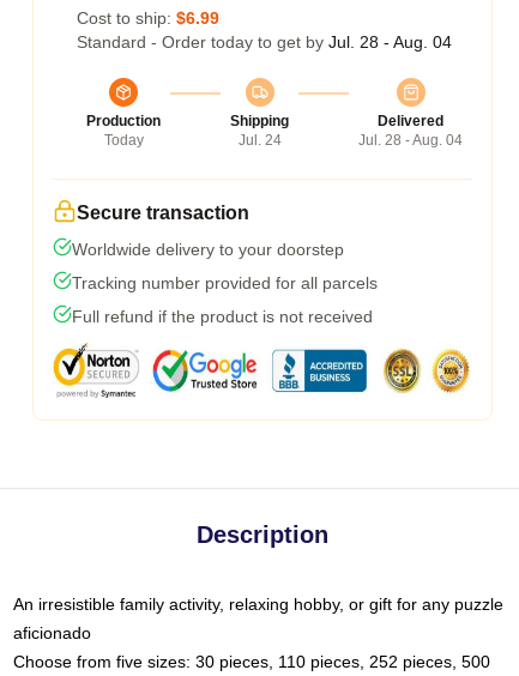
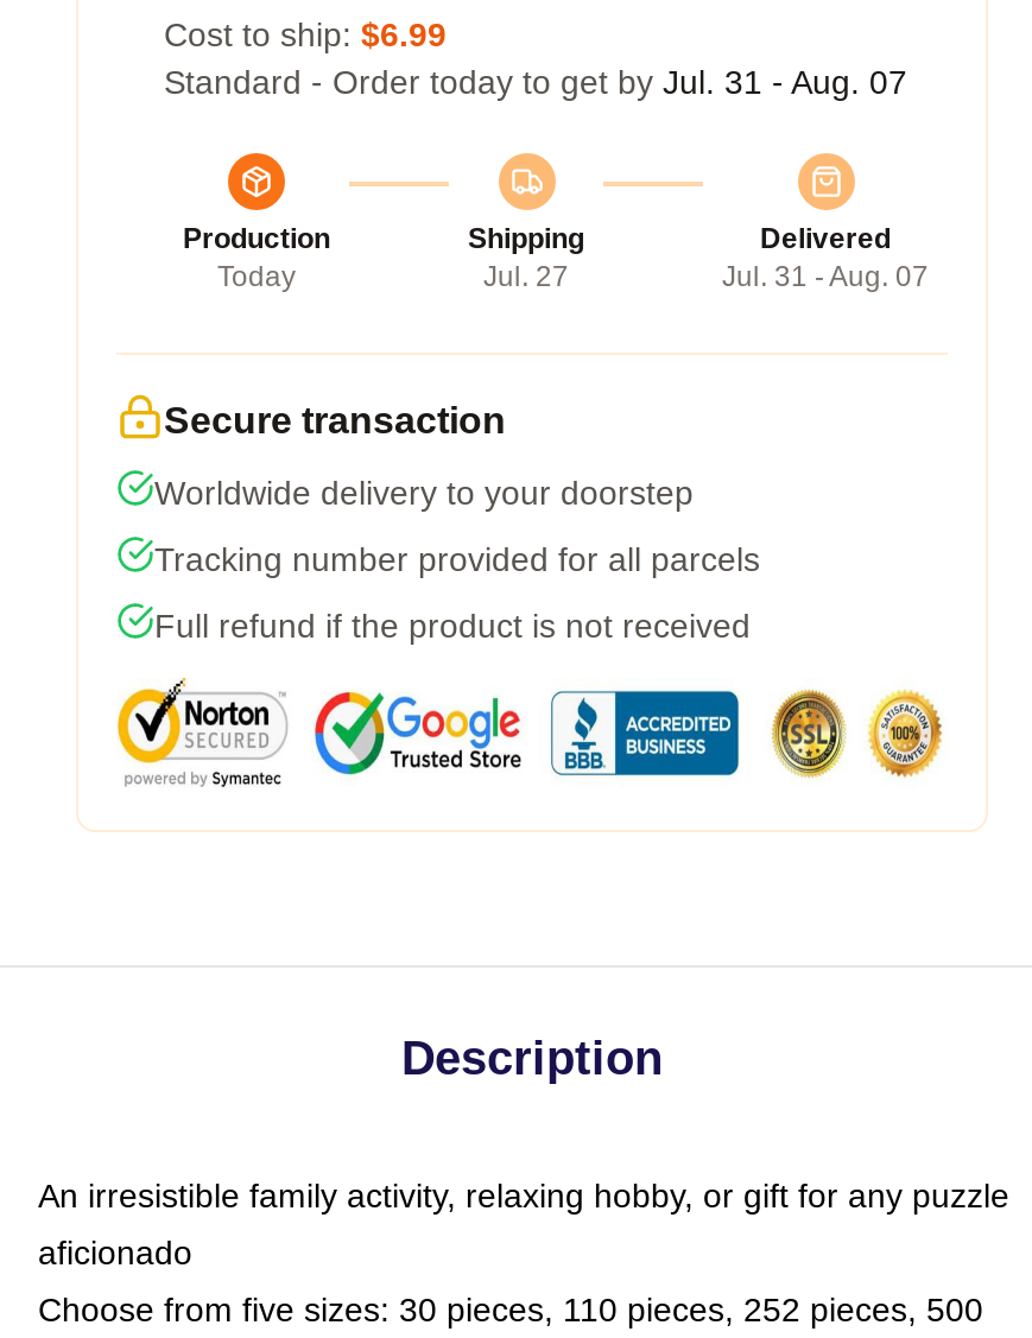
- Standard - Order today to get by Jul. 28 - Aug. 04
+ Standard - Order today to get by Jul. 31 - Aug. 07

- Jul. 24
+ Jul. 27

- Jul. 28 - Aug. 04
+ Jul. 31 - Aug. 07
